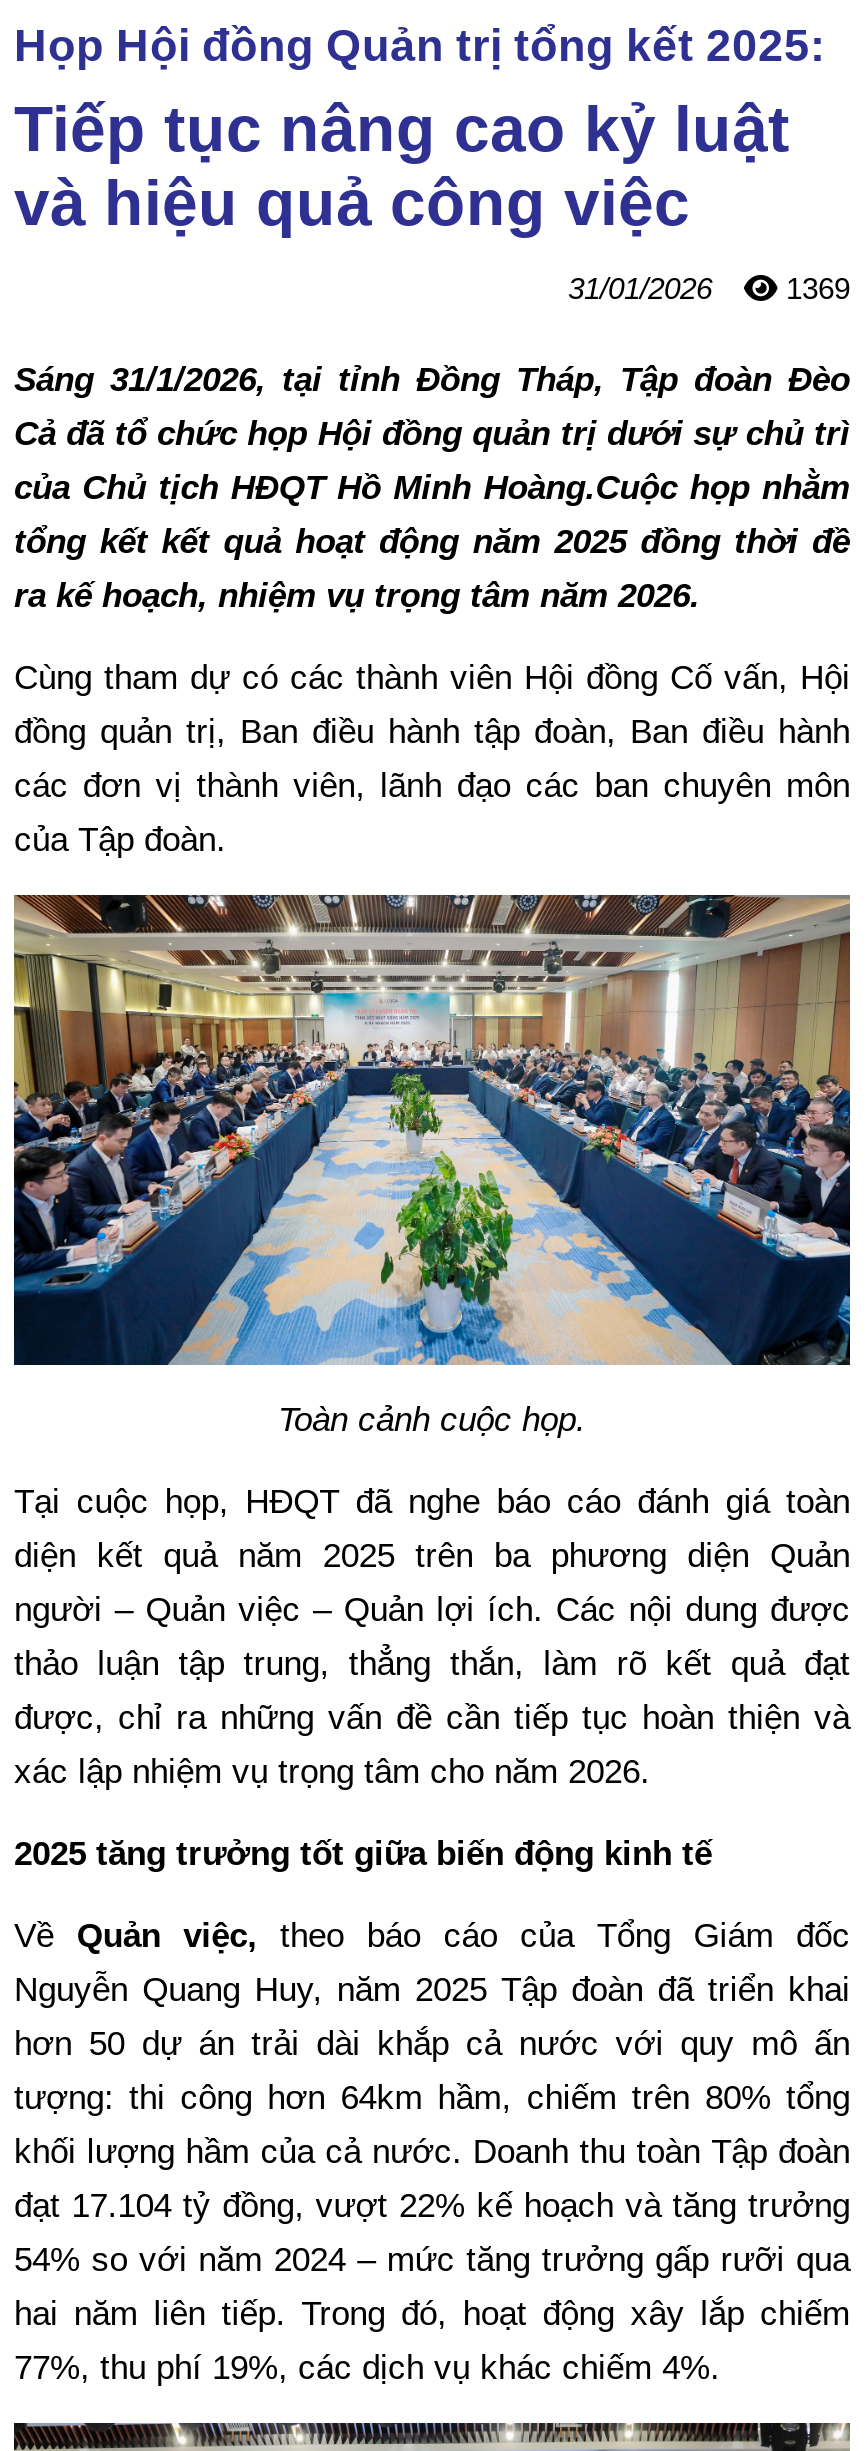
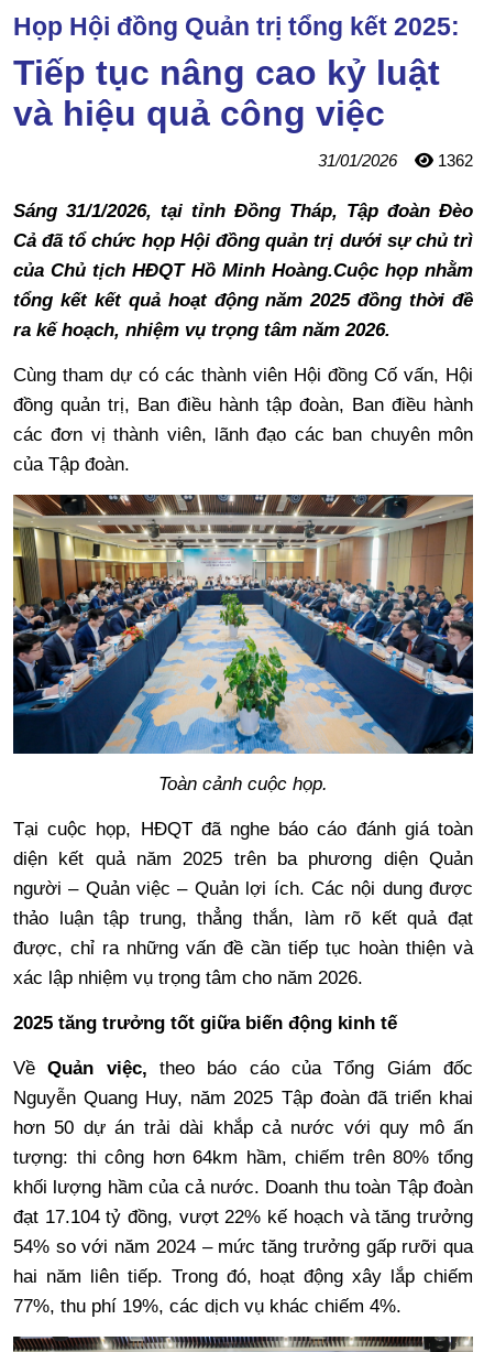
- 31/01/2026 1369
+ 31/01/2026 1362
